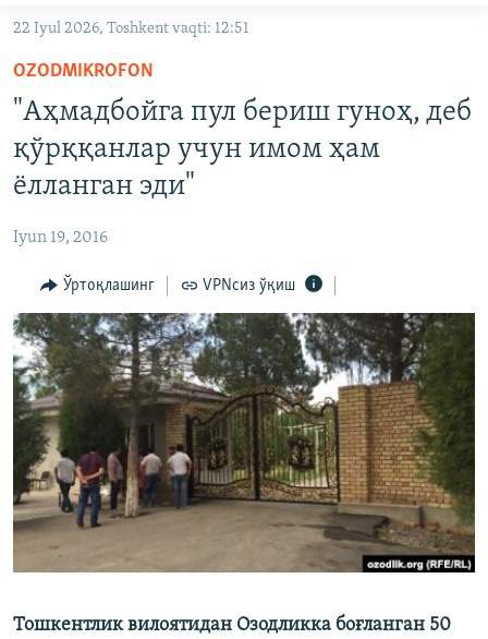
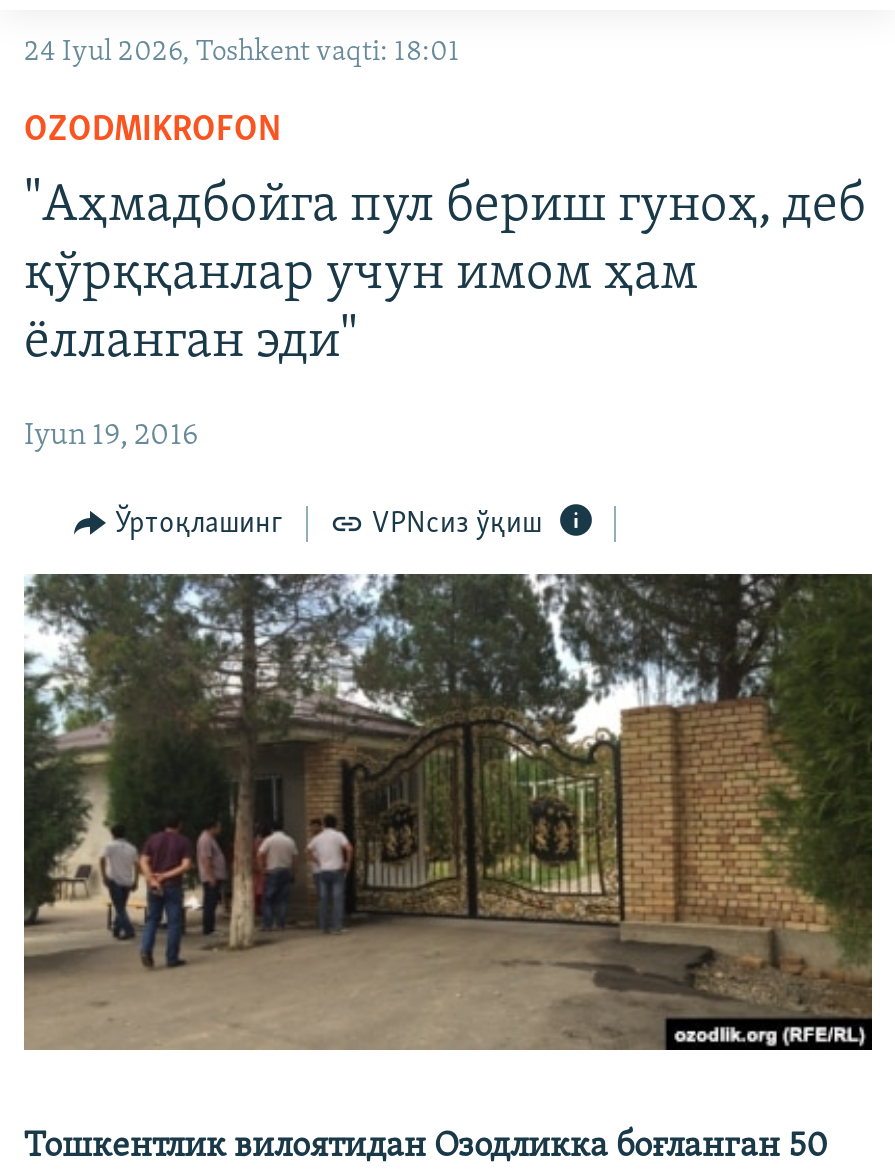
- 22 Iyul 2026, Toshkent vaqti: 12:51
+ 24 Iyul 2026, Toshkent vaqti: 18:01
